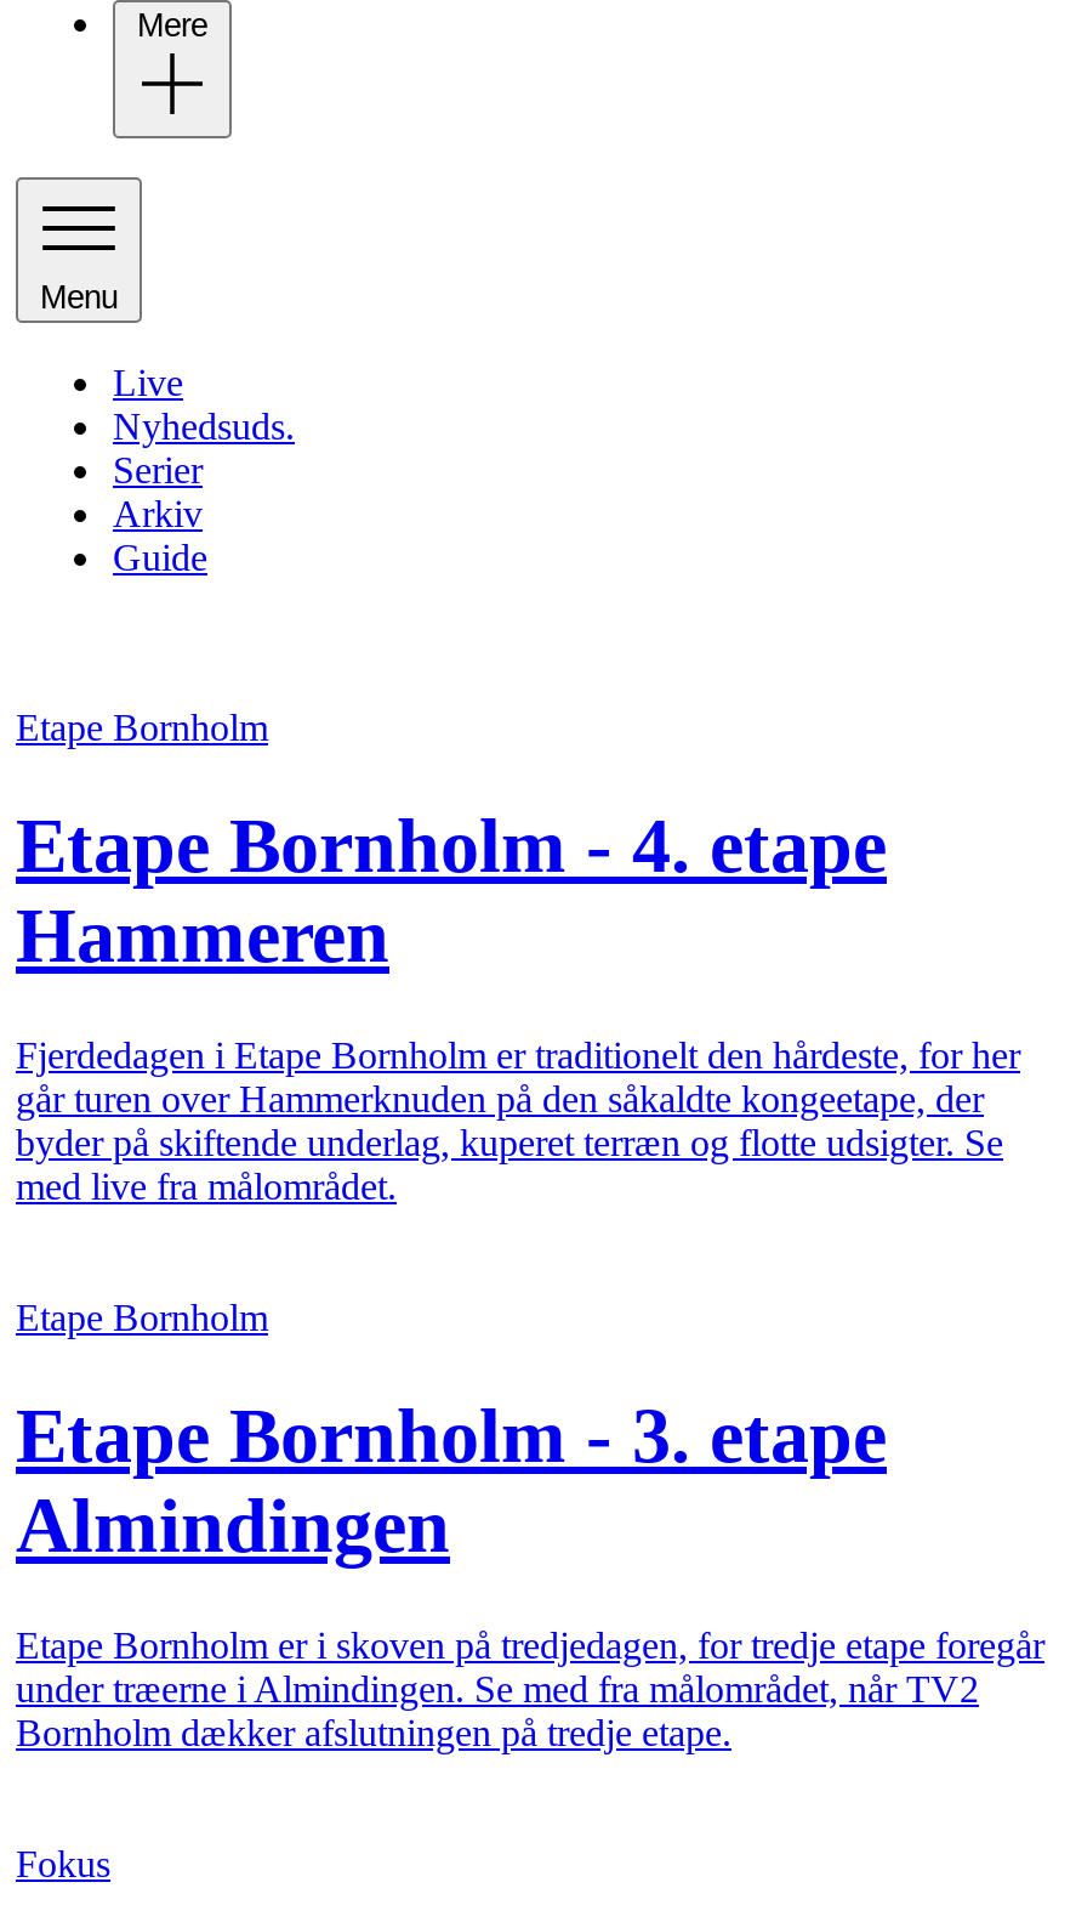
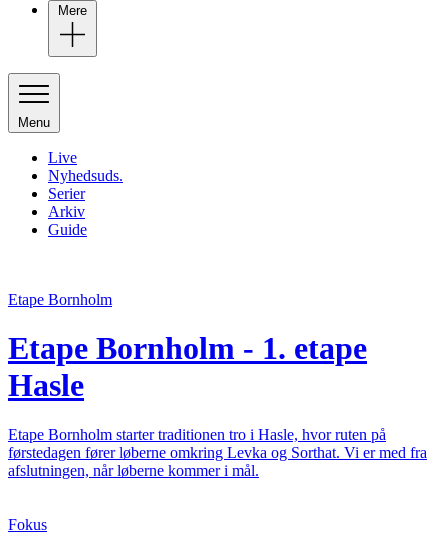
- Etape Bornholm - 4. etape
- Hammeren
- Fjerdedagen i Etape Bornholm er traditionelt den hårdeste, for her
- går turen over Hammerknuden på den såkaldte kongeetape, der
- byder på skiftende underlag, kuperet terræn og flotte udsigter. Se
- med live fra målområdet.
- Etape Bornholm
- Etape Bornholm - 3. etape
- Almindingen
- Etape Bornholm er i skoven på tredjedagen, for tredje etape foregår
- under træerne i Almindingen. Se med fra målområdet, når TV2
- Bornholm dækker afslutningen på tredje etape.
+ Etape Bornholm - 1. etape
+ Hasle
+ Etape Bornholm starter traditionen tro i Hasle, hvor ruten på
+ førstedagen fører løberne omkring Levka og Sorthat. Vi er med fra
+ afslutningen, når løberne kommer i mål.
